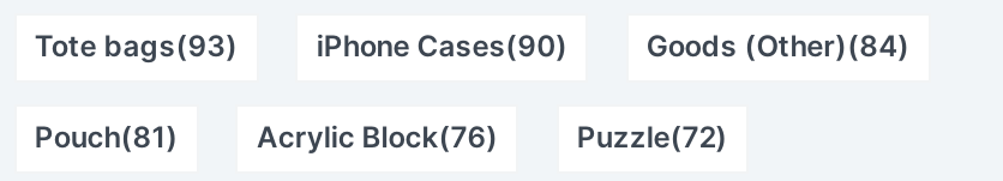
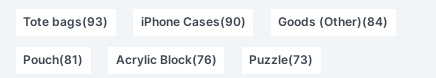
- Puzzle(72)
+ Puzzle(73)
